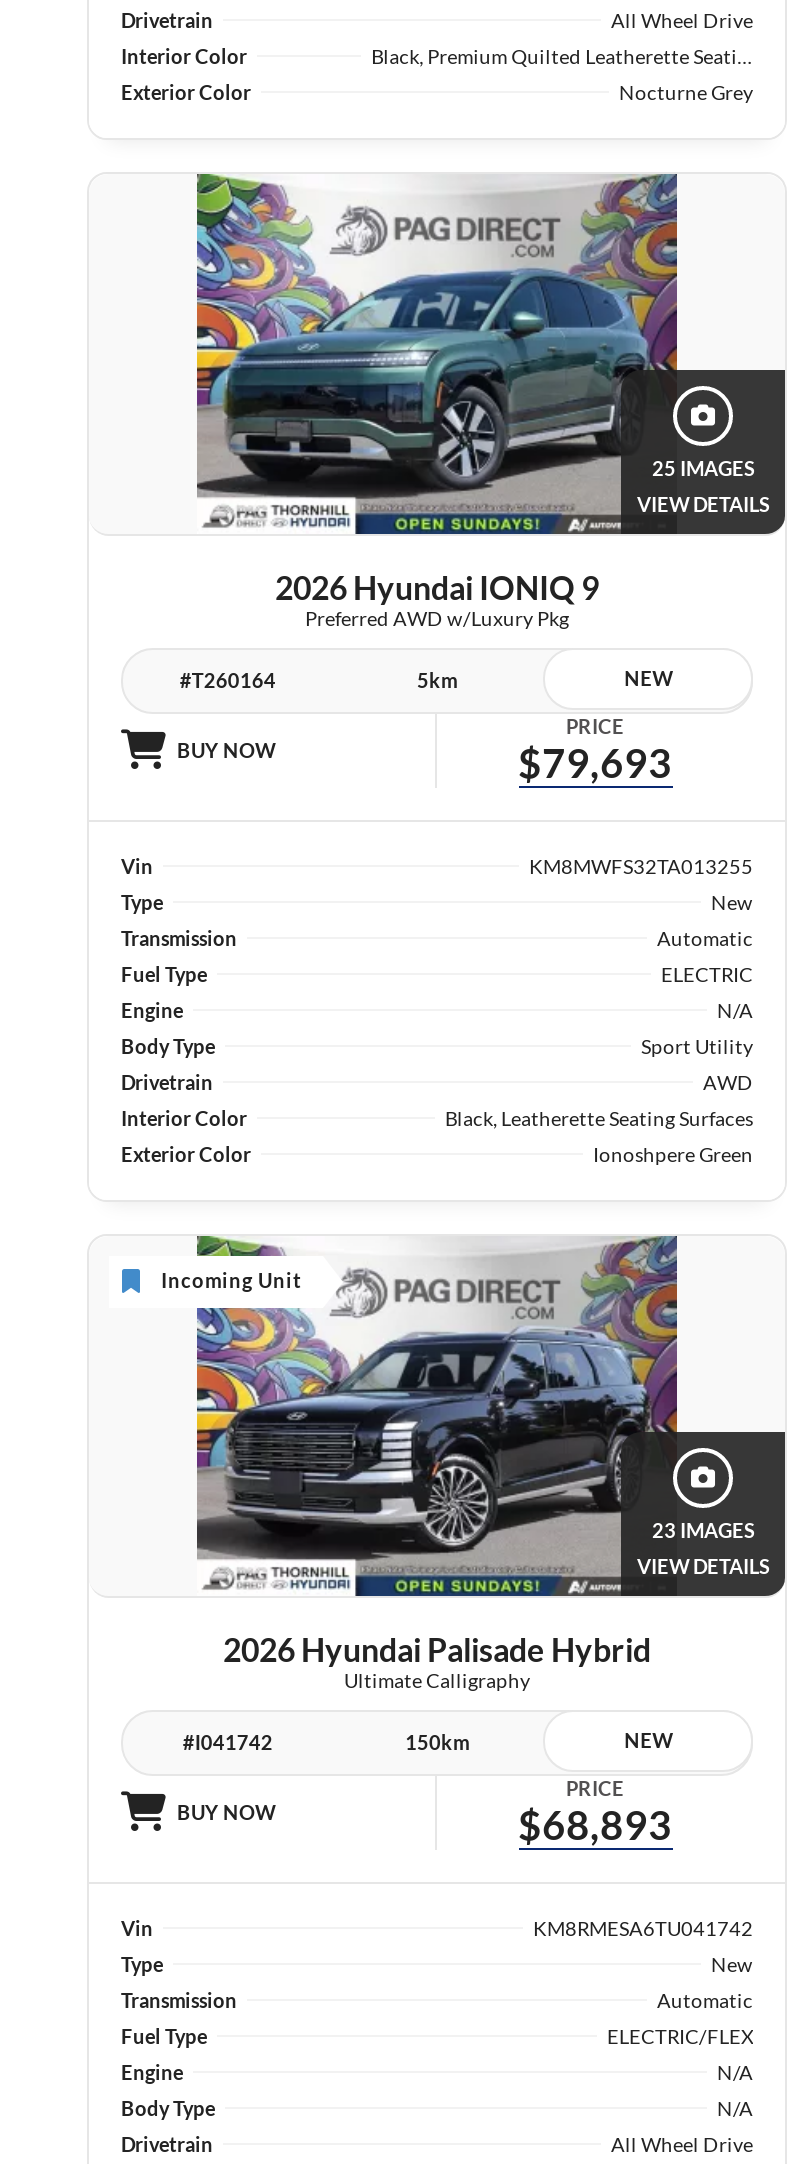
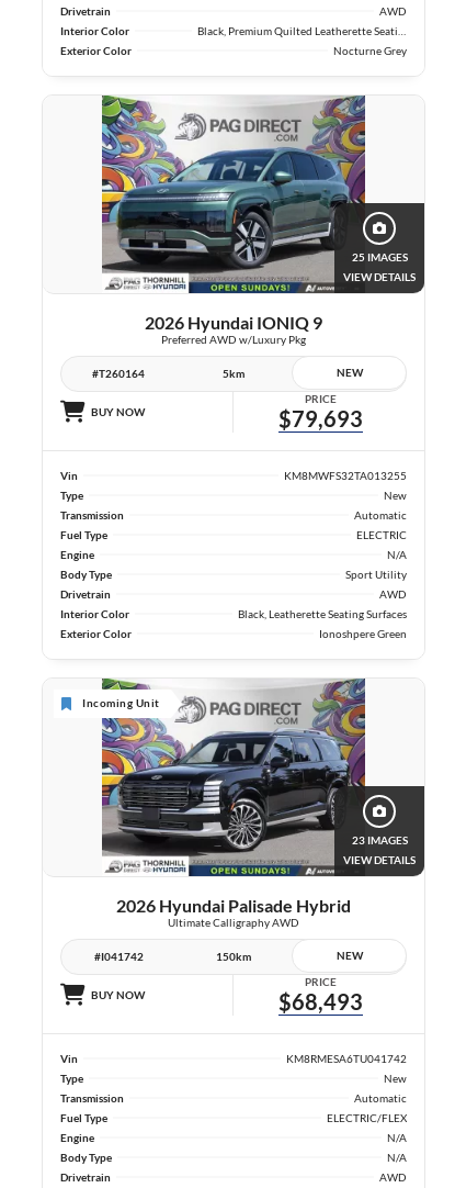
- All Wheel Drive
+ AWD

- Ultimate Calligraphy
+ Ultimate Calligraphy AWD

- $68,893
+ $68,493

- All Wheel Drive
+ AWD
